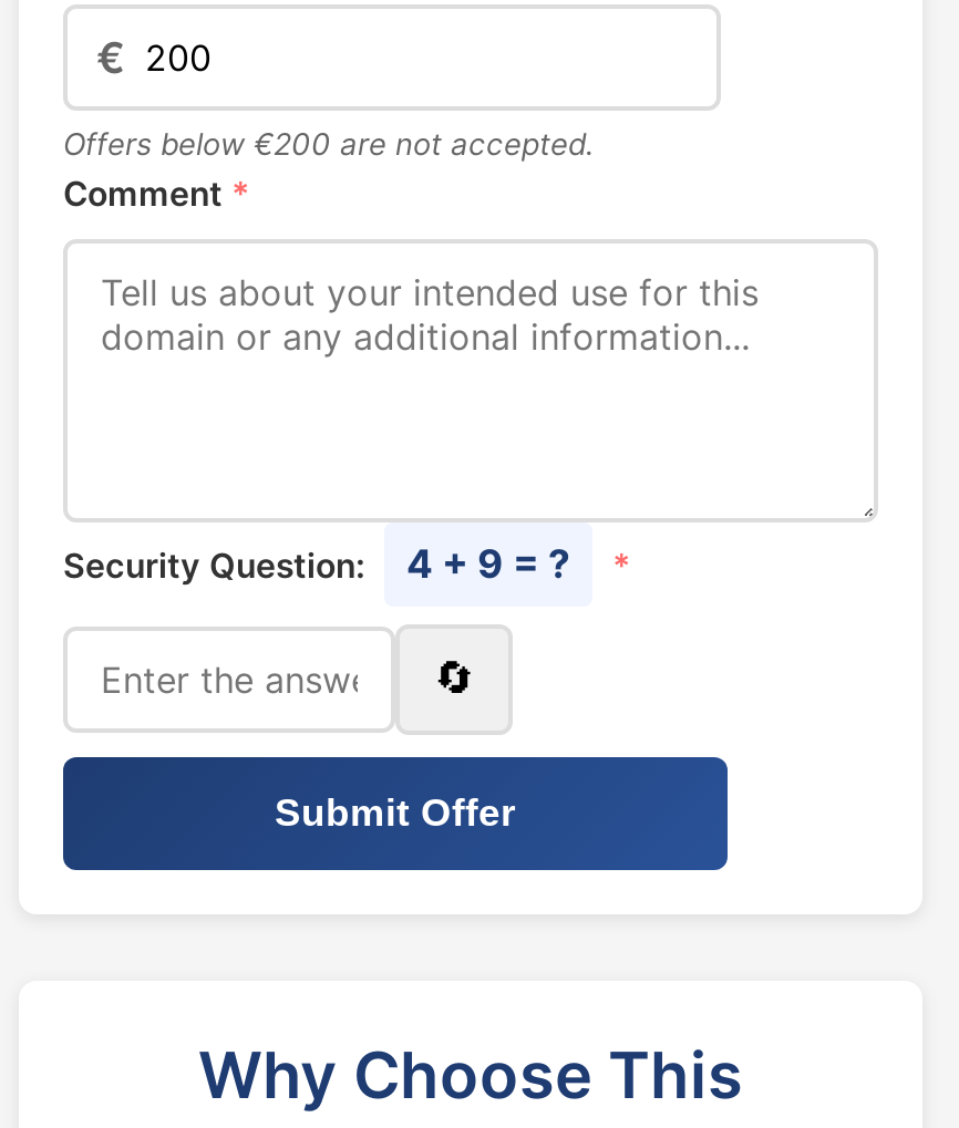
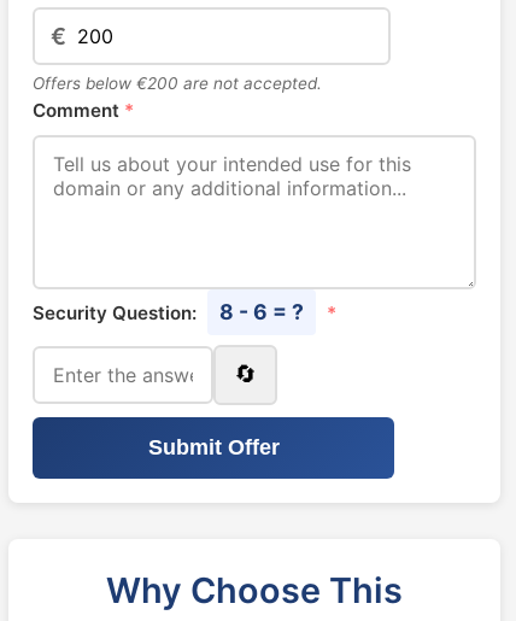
- 4 + 9 = ?
+ 8 - 6 = ?
